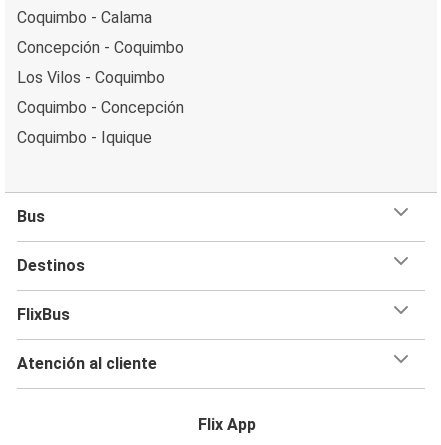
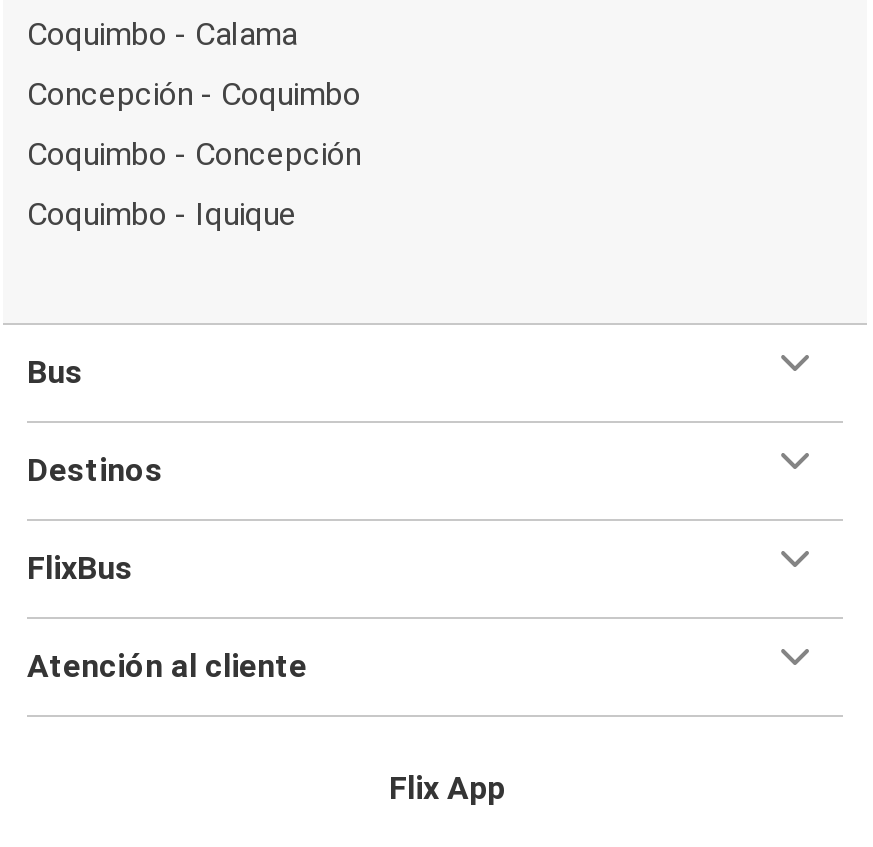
- Los Vilos - Coquimbo
